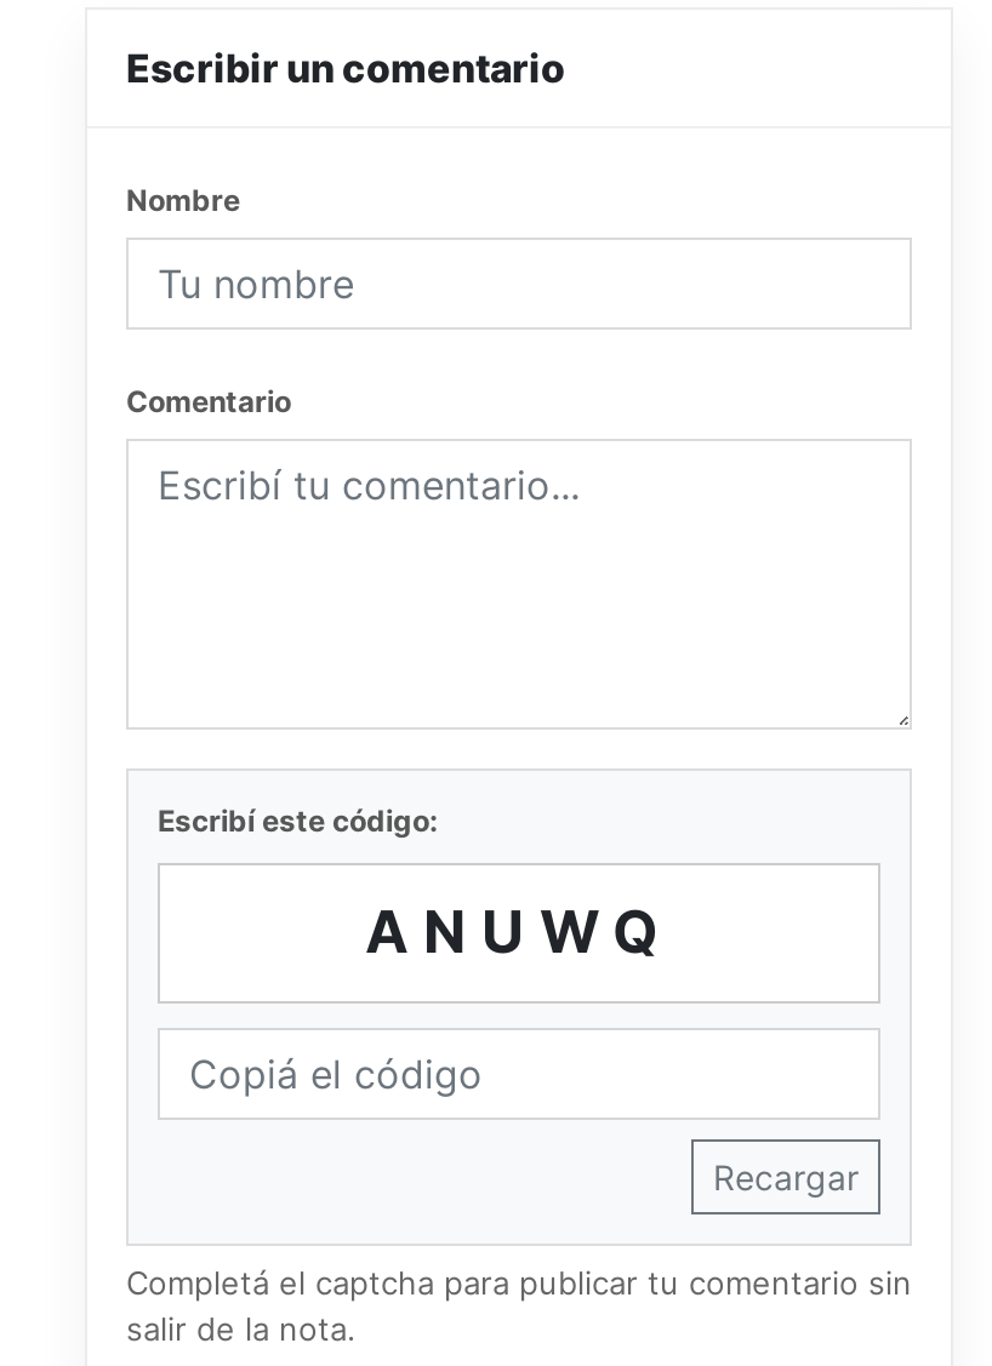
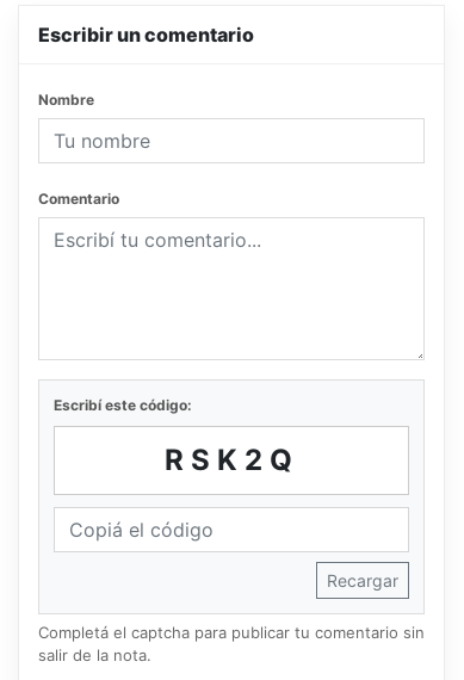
- ANUWQ
+ RSK2Q
